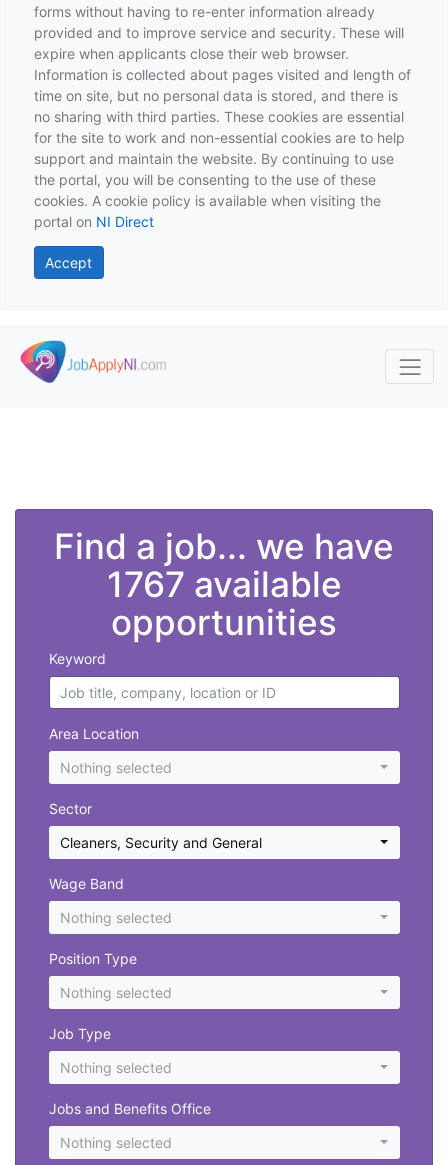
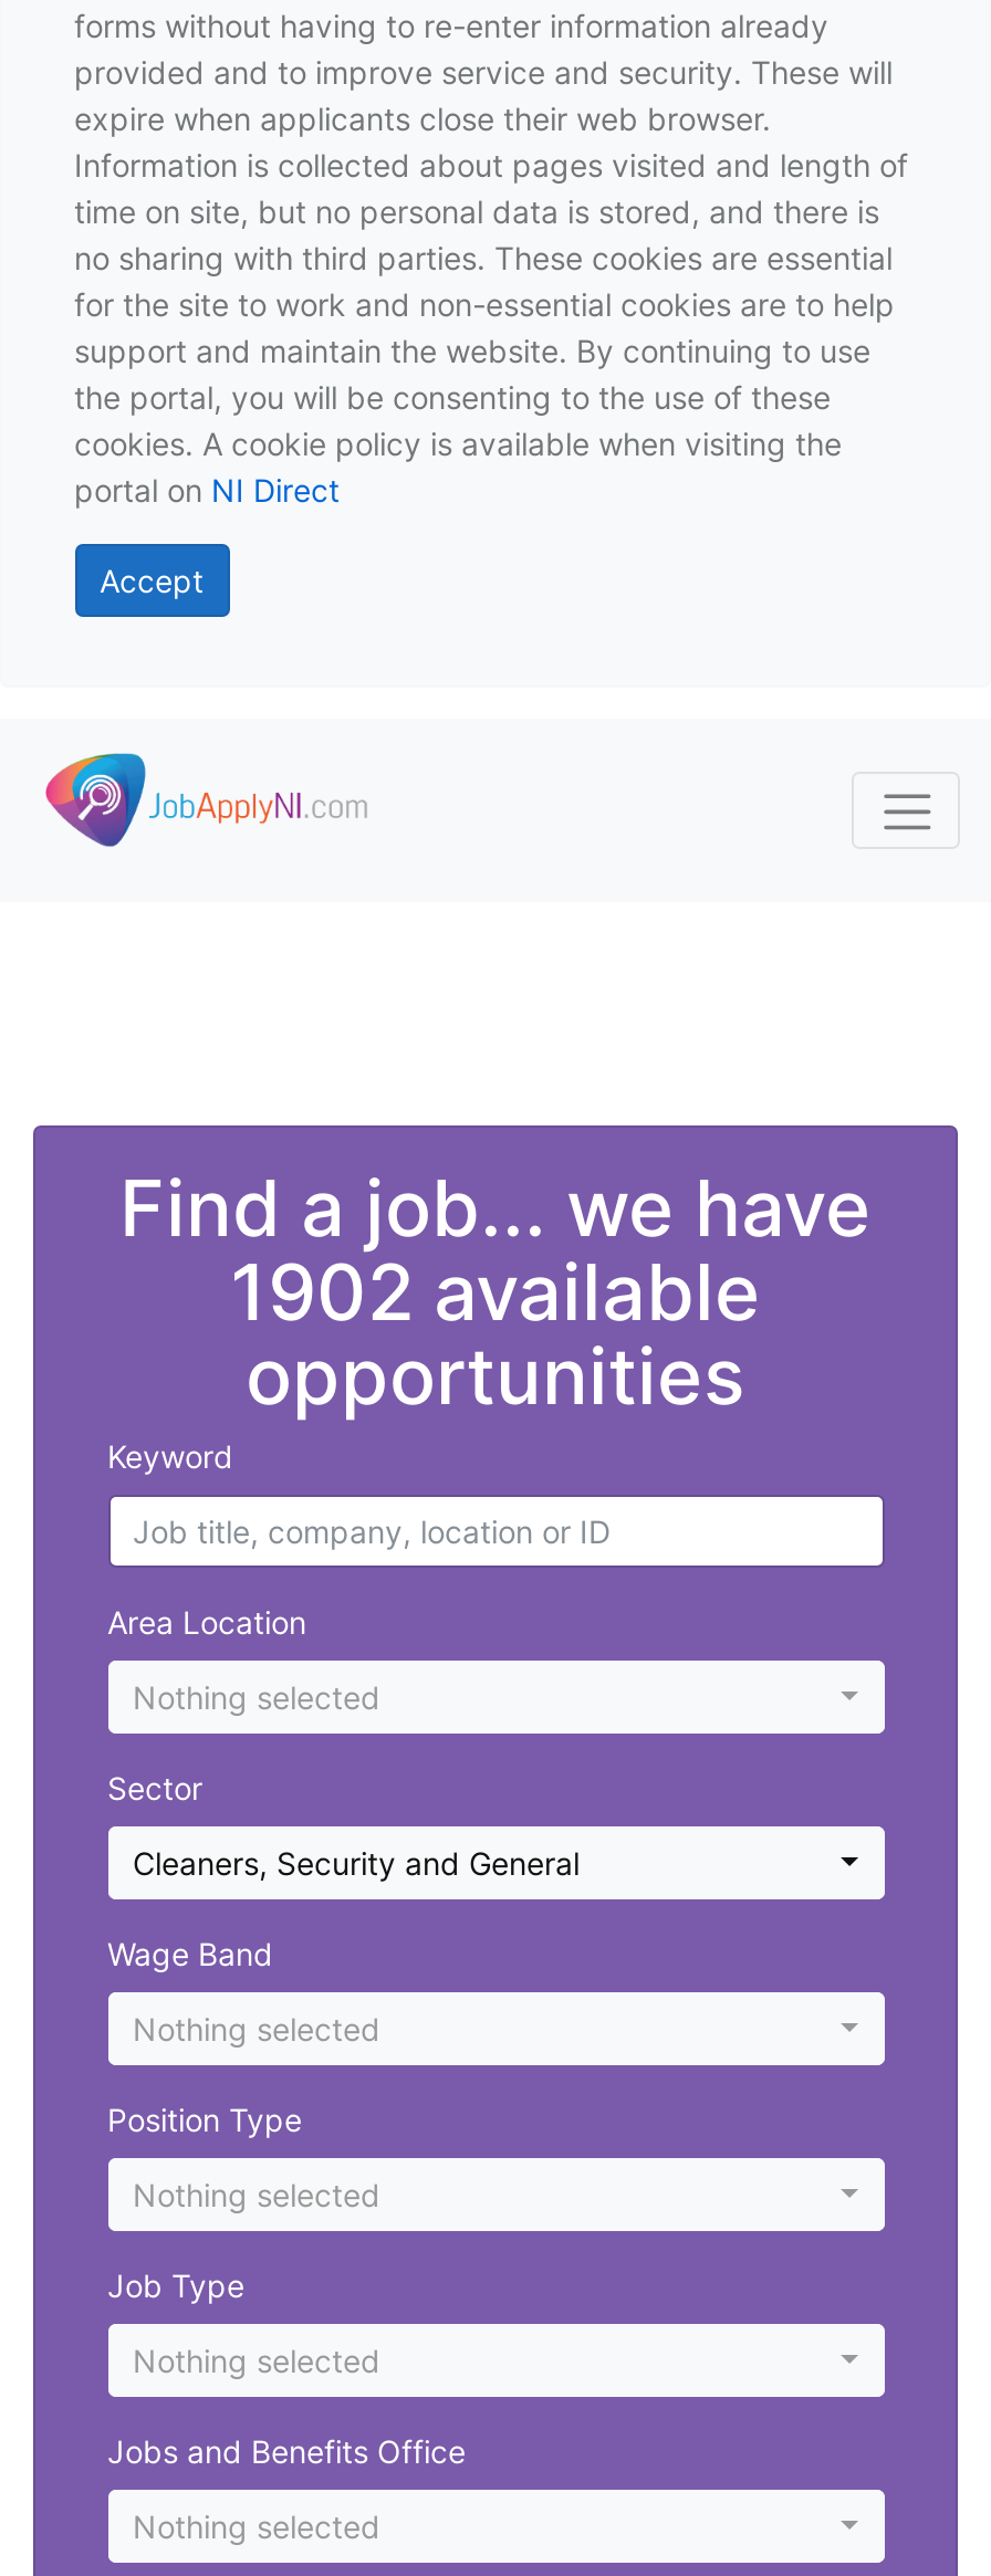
- 1767 available
+ 1902 available
